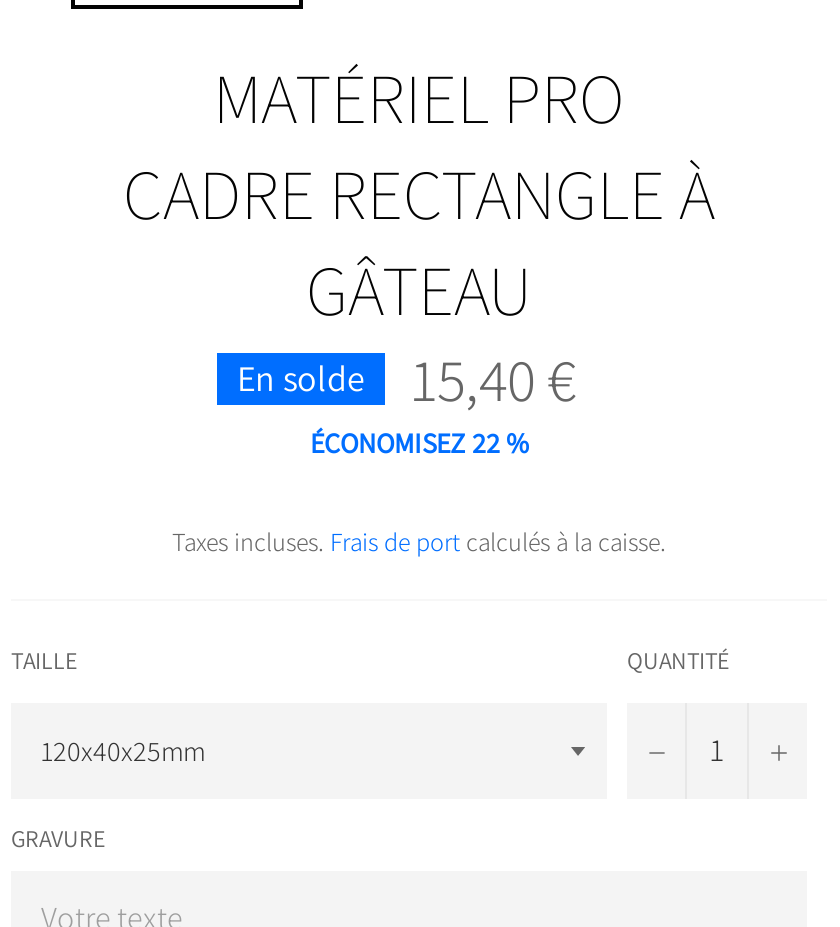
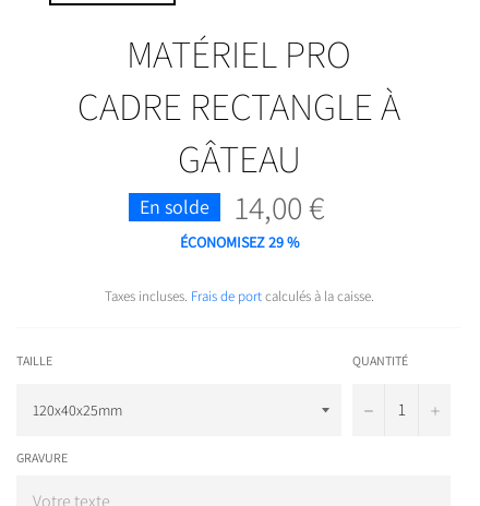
- 15,40 €
+ 14,00 €

- ÉCONOMISEZ 22%
+ ÉCONOMISEZ 29%
